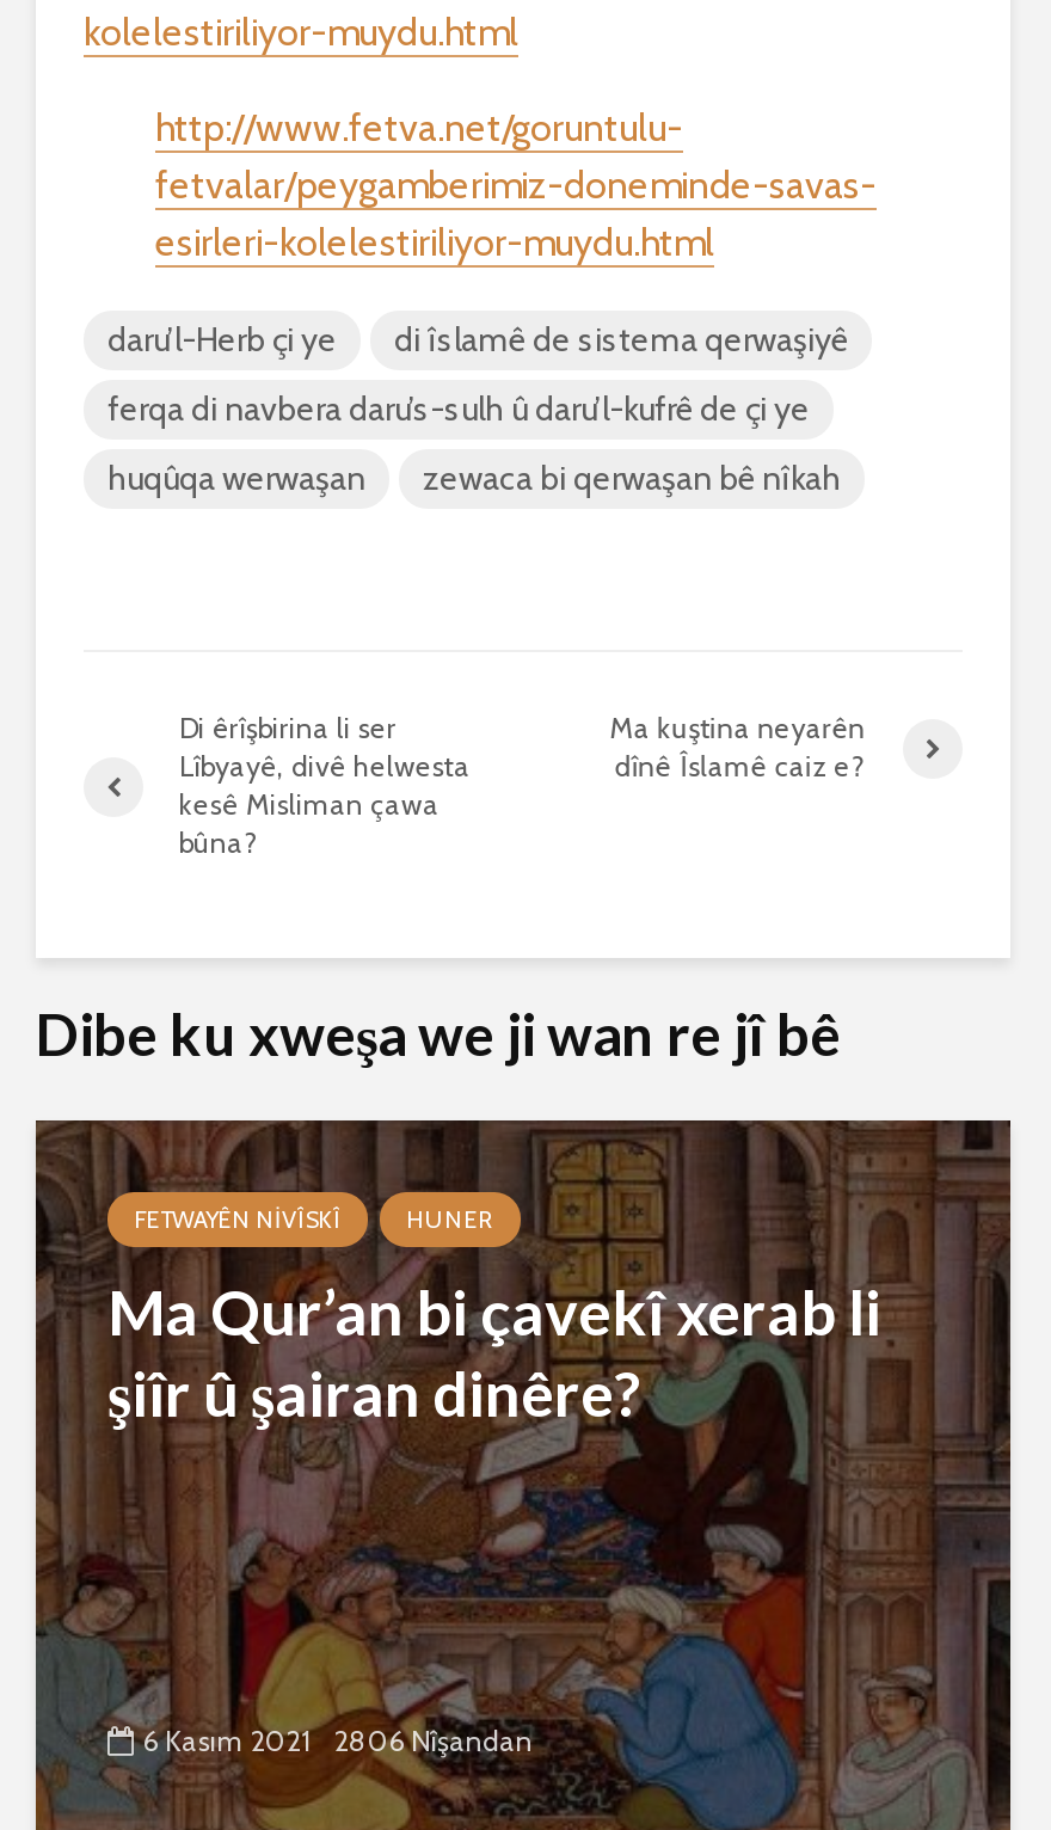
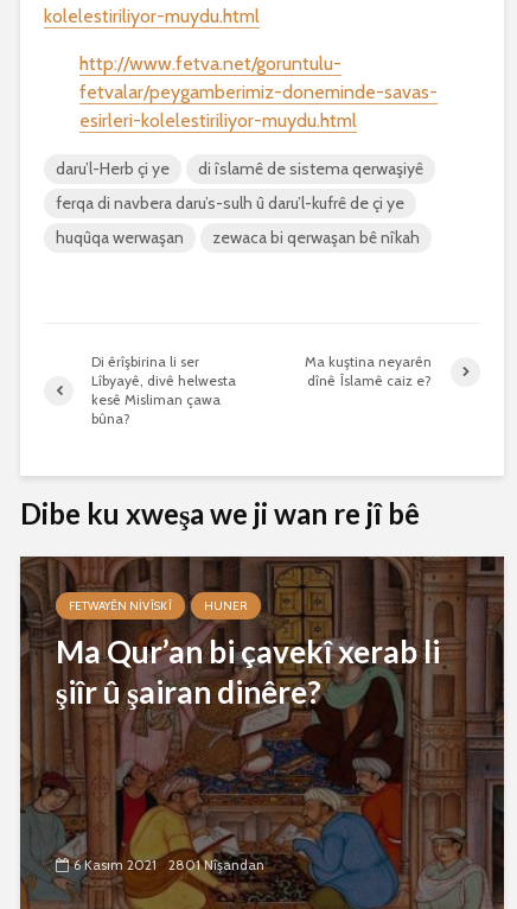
- 6 Kasım 2021 2806 Nîşandan
+ 6 Kasım 2021 2801 Nîşandan
